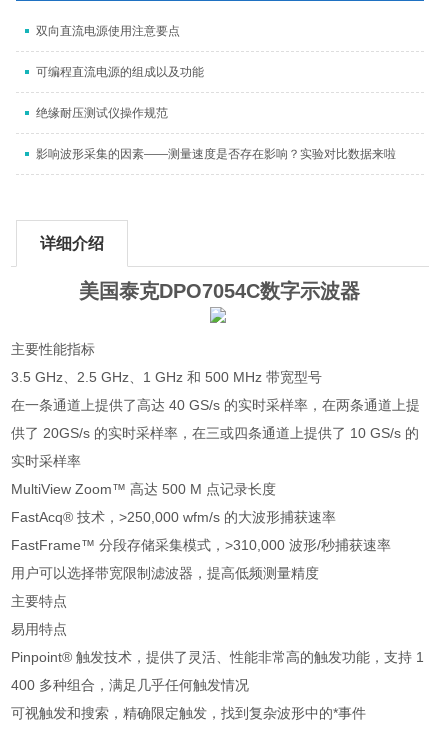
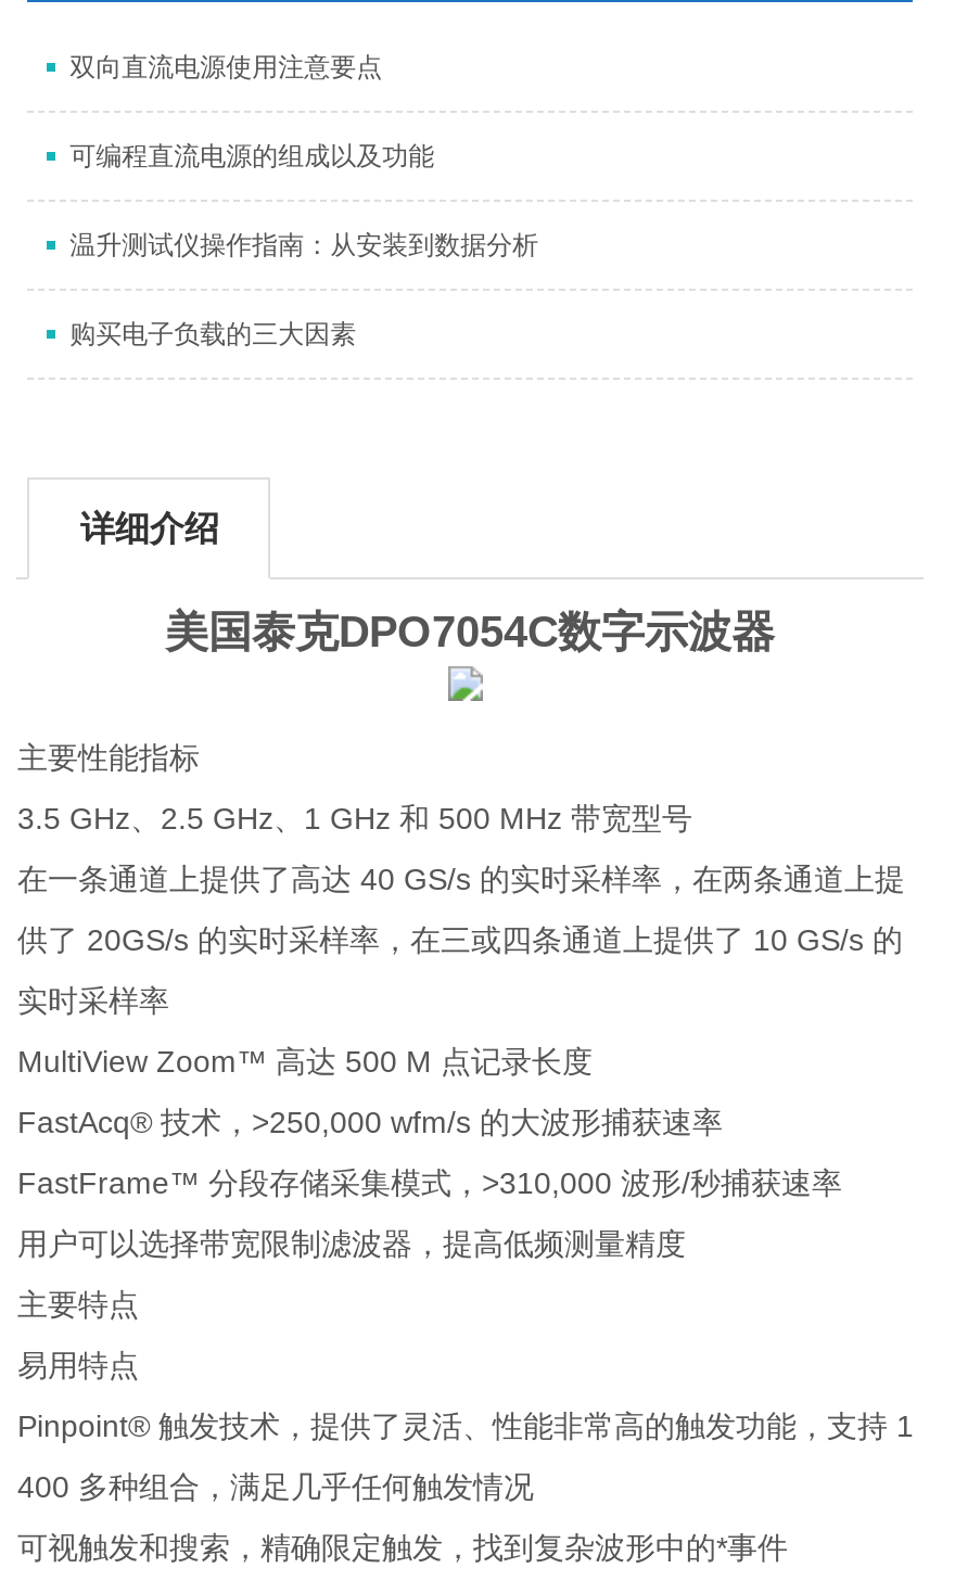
- 绝缘耐压测试仪操作规范
+ 温升测试仪操作指南：从安装到数据分析

- 影响波形采集的因素——测量速度是否存在影响？实验对比数据来啦
+ 购买电子负载的三大因素
